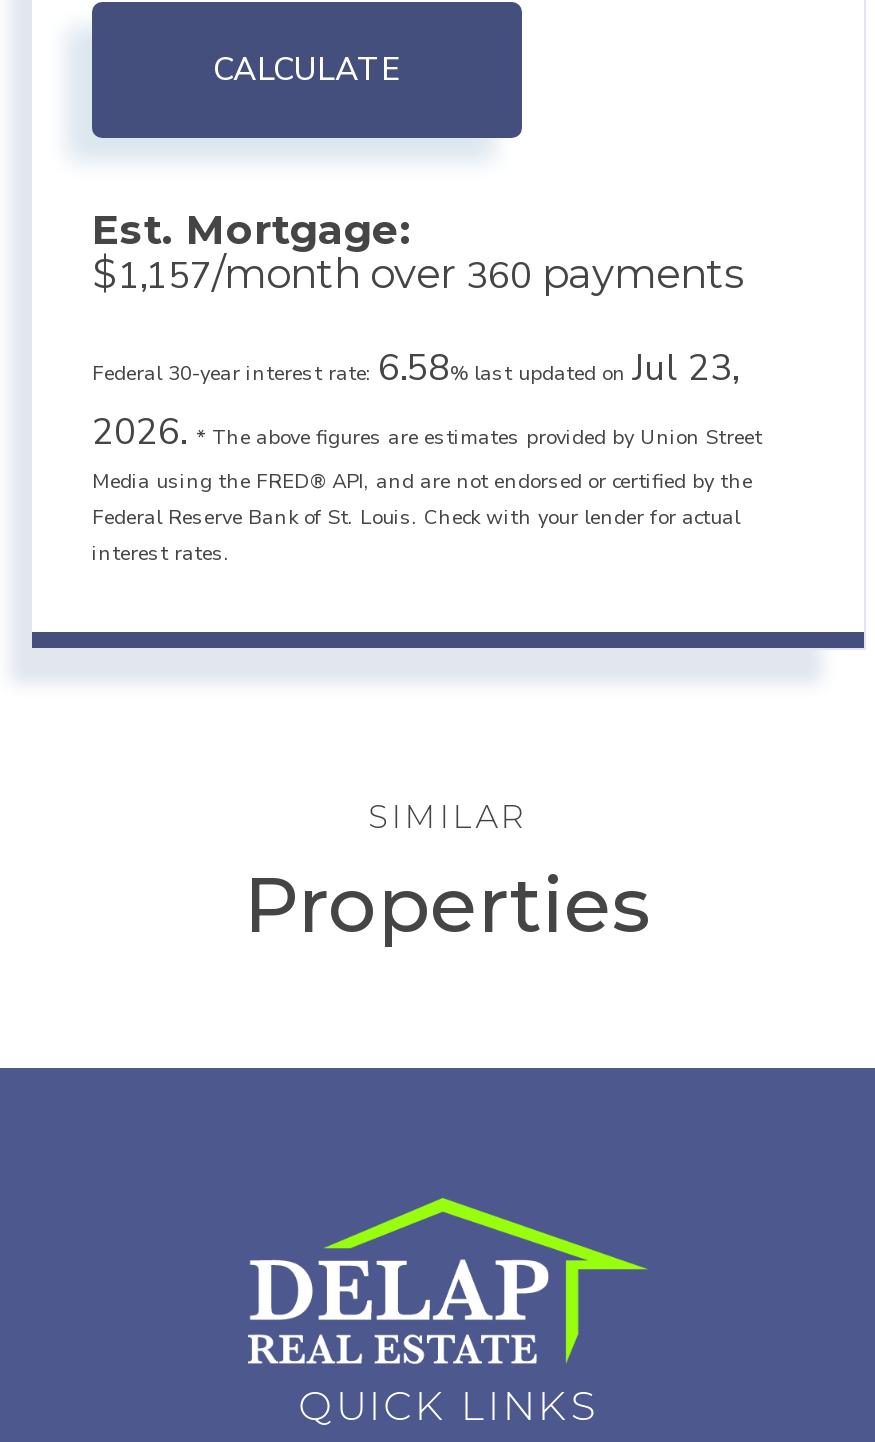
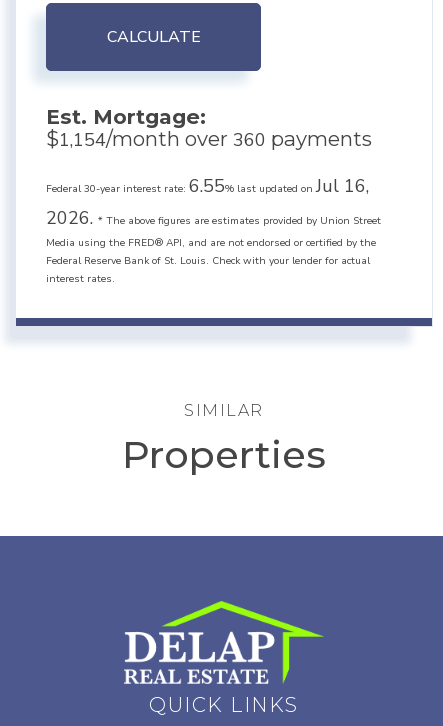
- $1,157/month over 360 payments
+ $1,154/month over 360 payments

- Federal 30-year interest rate: 6.58% last updated on Jul 23,
+ Federal 30-year interest rate: 6.55% last updated on Jul 16,
